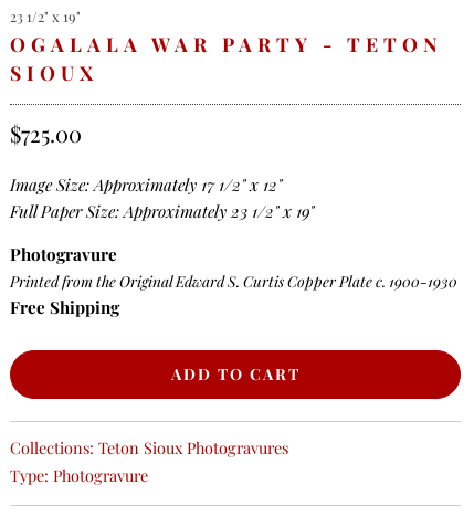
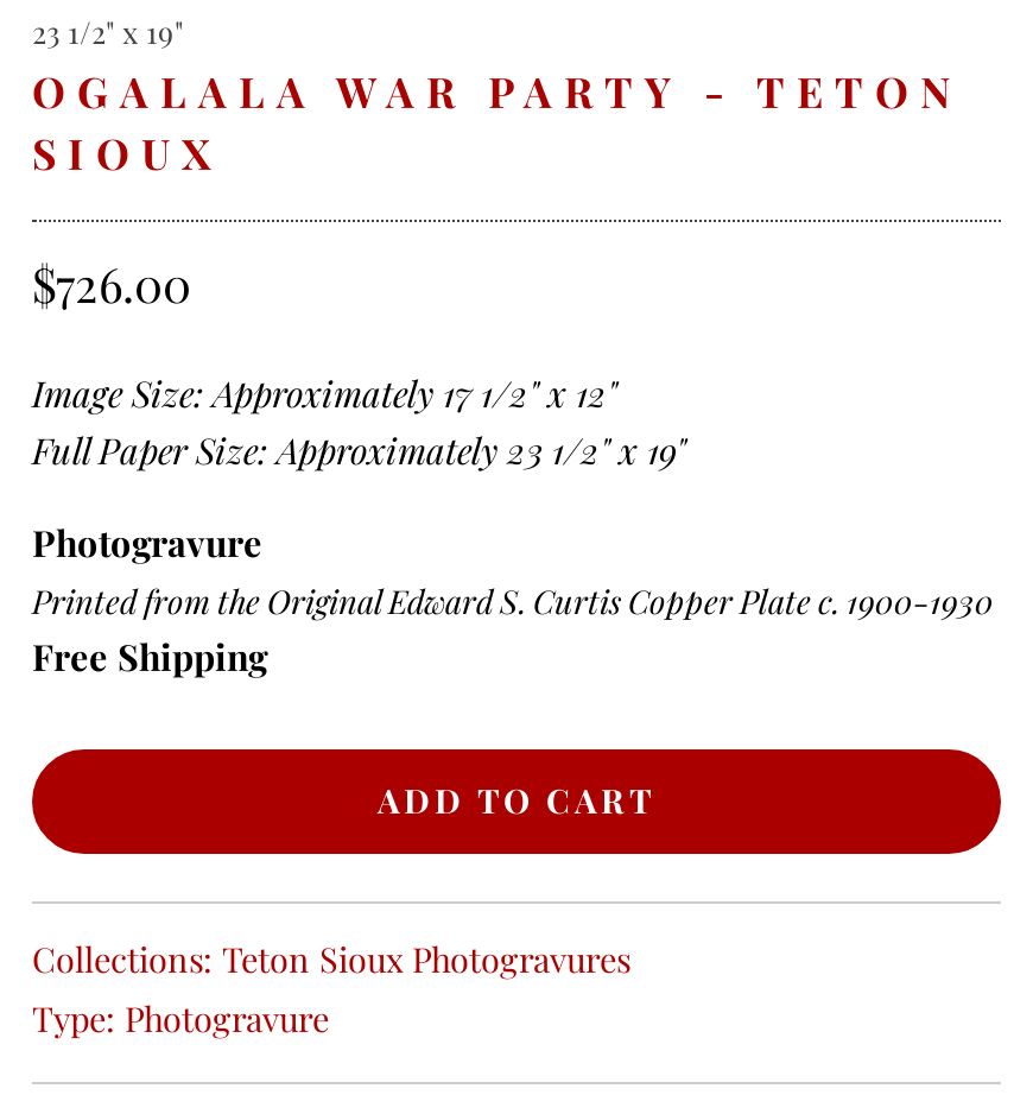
- $725.00
+ $726.00
